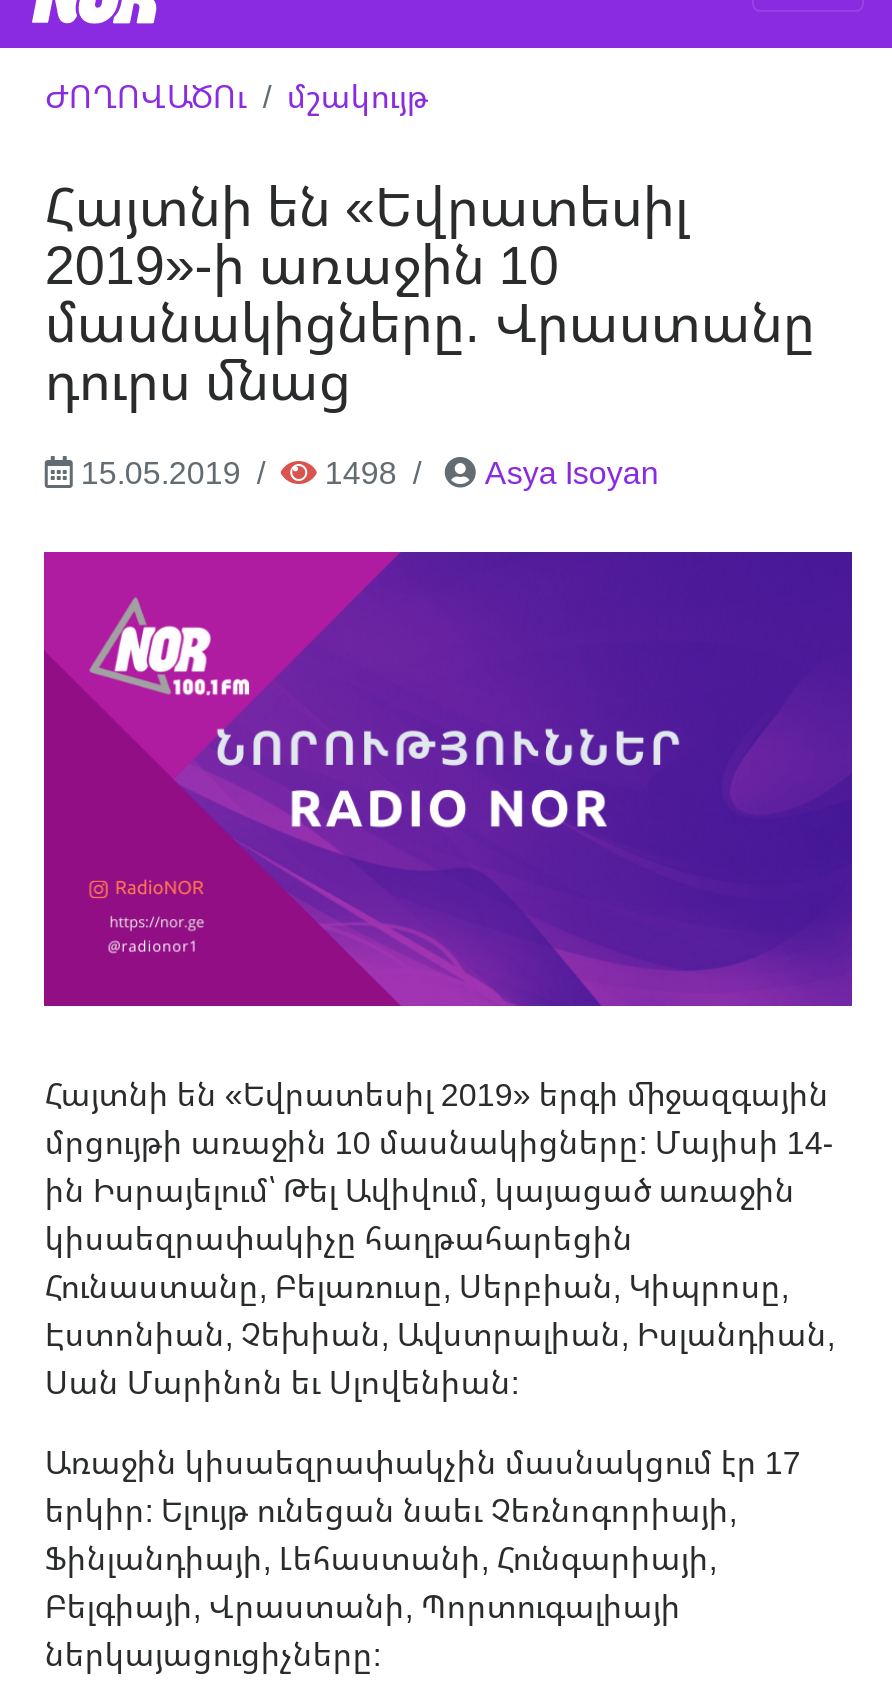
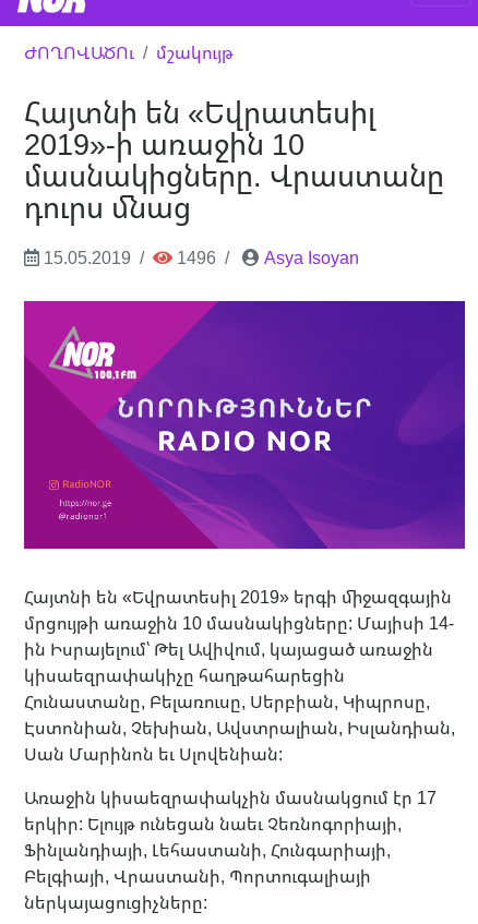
- 15.05.2019 1498 Asya Isoyan
+ 15.05.2019 1496 Asya Isoyan
